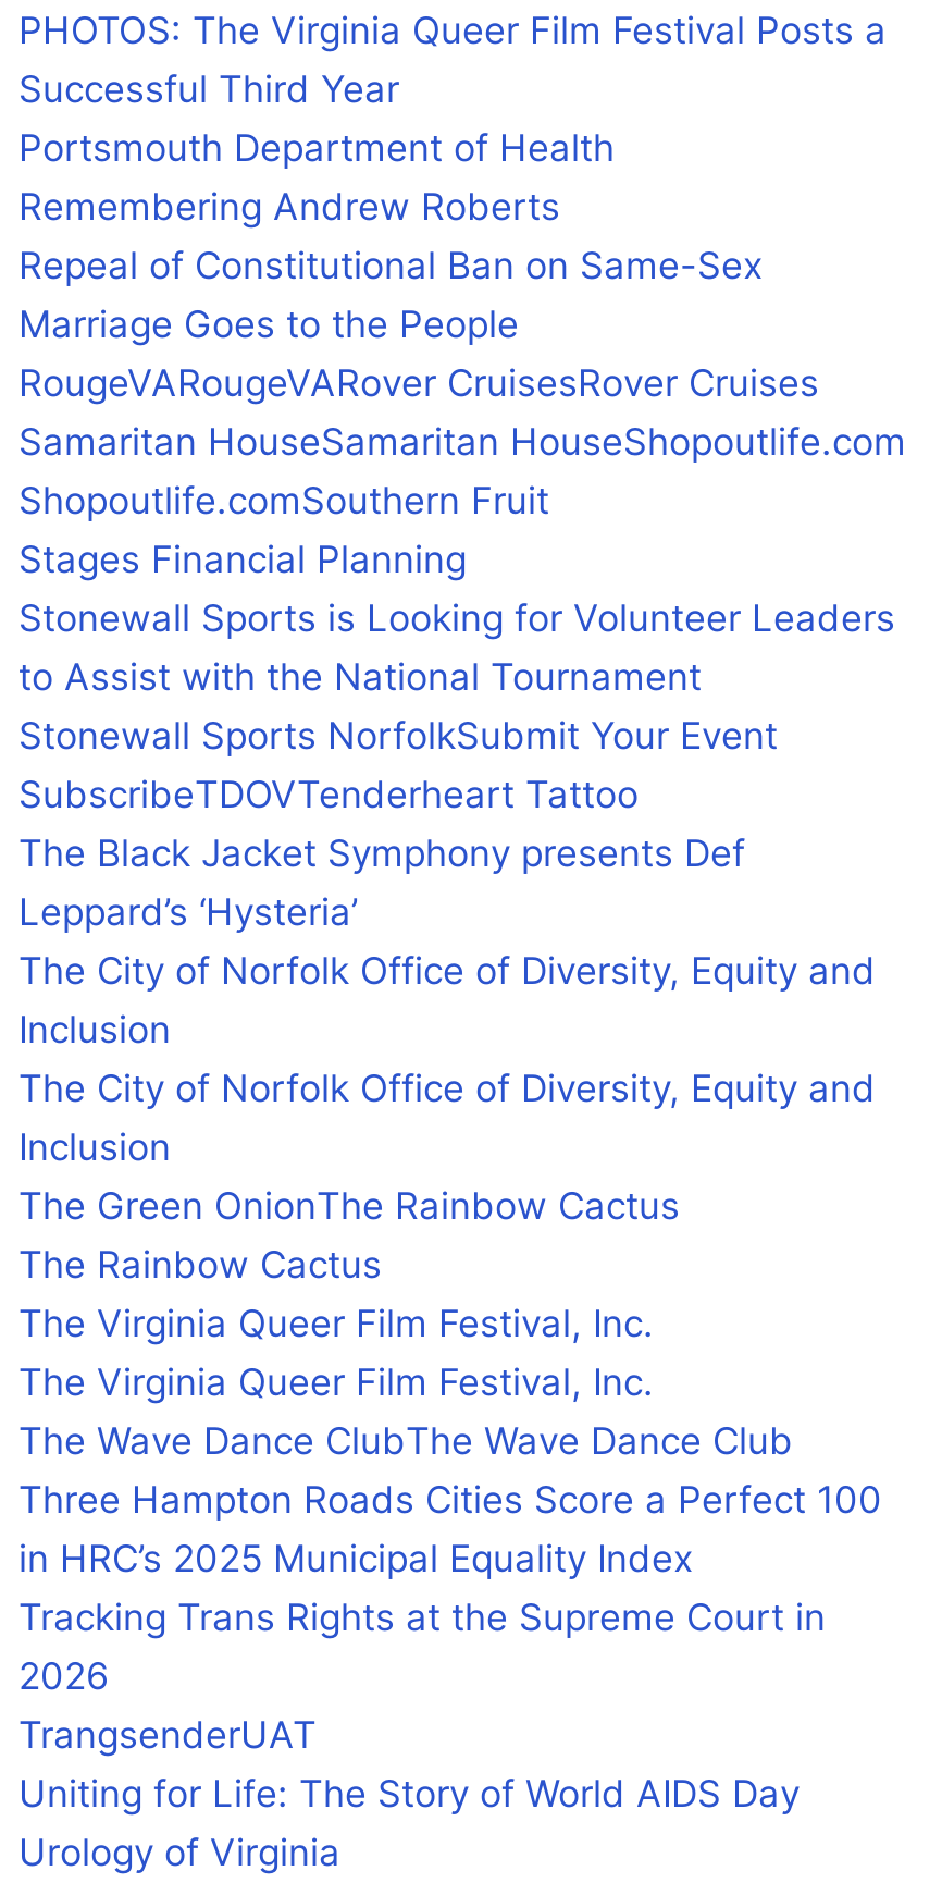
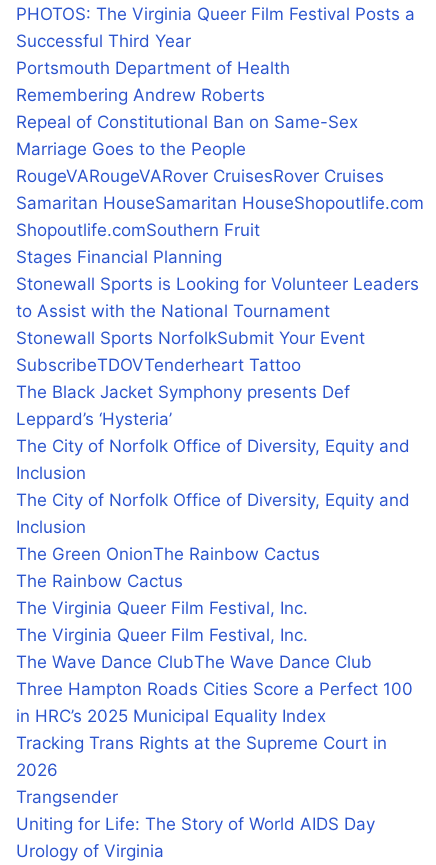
- TrangsenderUAT
+ Trangsender
